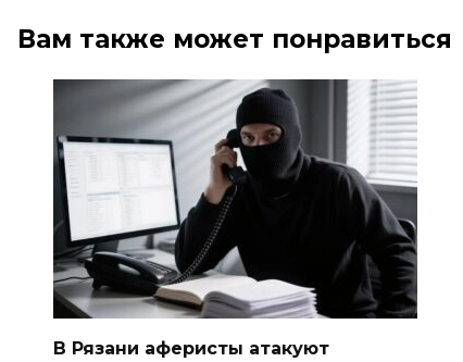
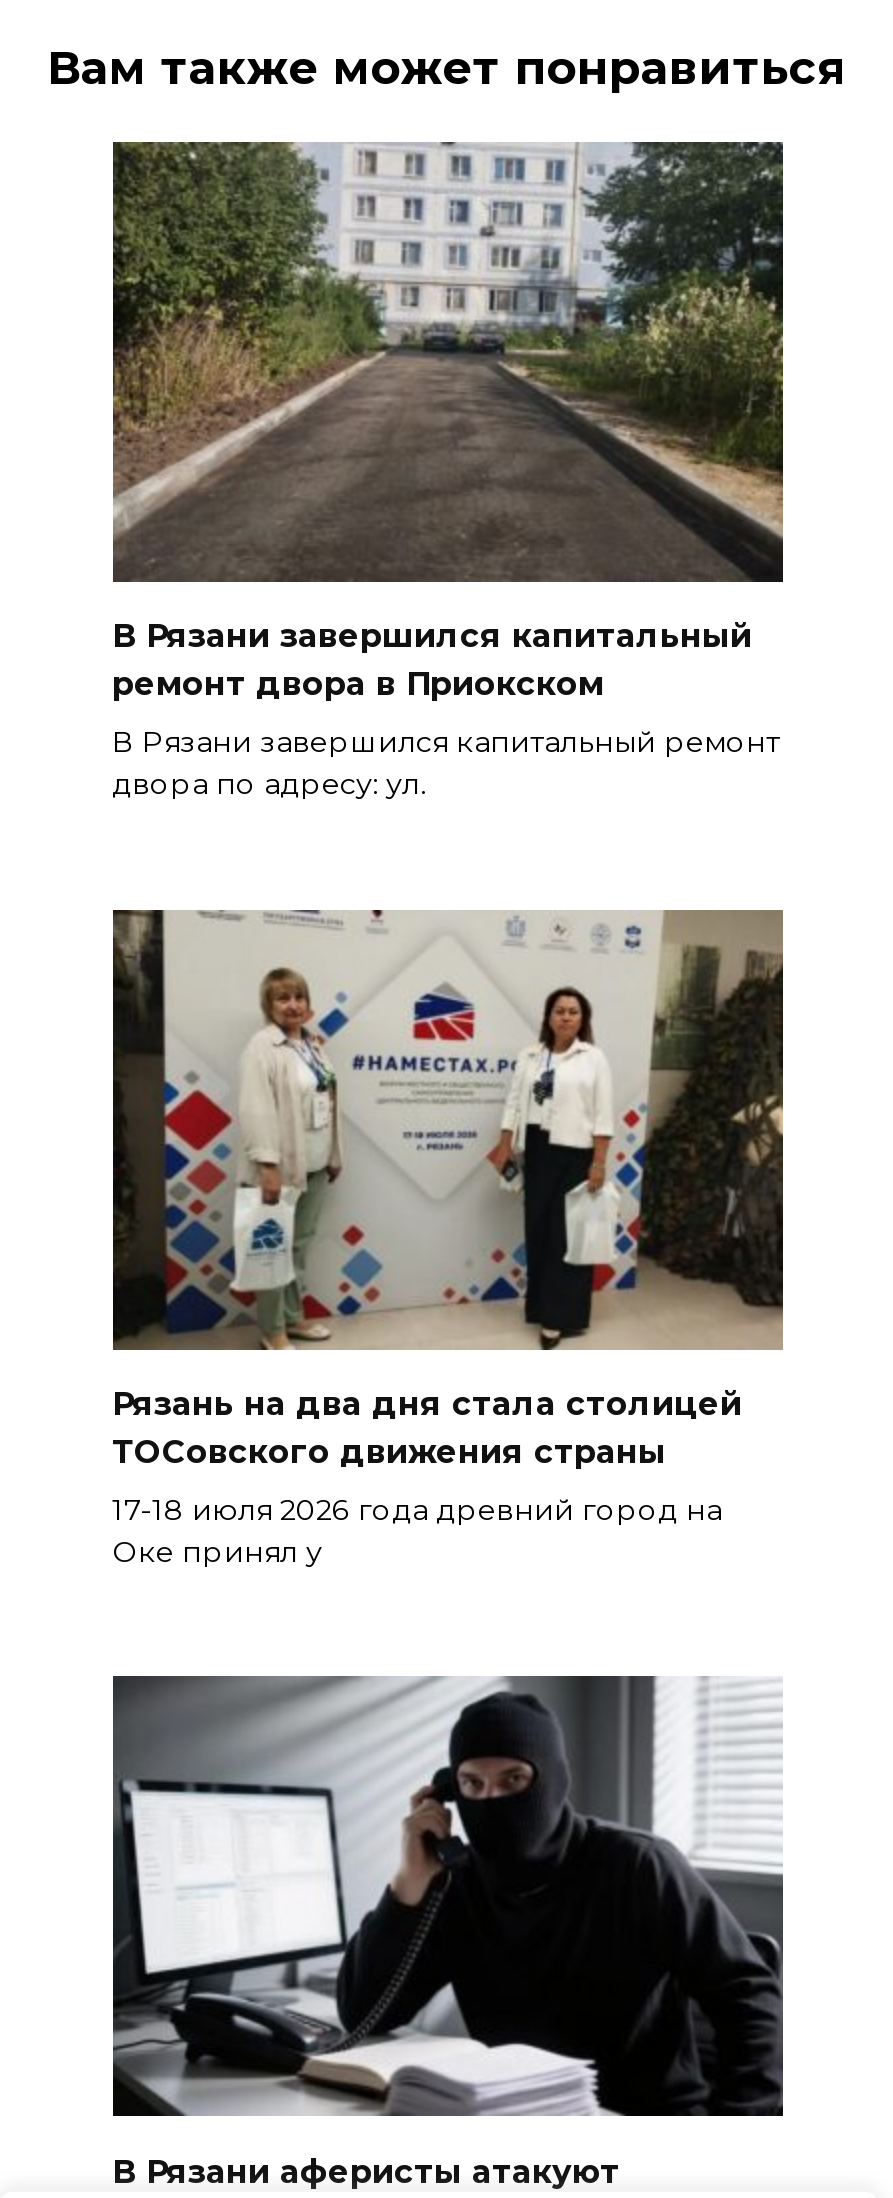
+ [image]
+ В Рязани завершился капитальный
+ ремонт двора в Приокском
+ В Рязани завершился капитальный ремонт
+ двора по адресу: ул.

+ [image]
+ Рязань на два дня стала столицей
+ ТОСовского движения страны
+ 17-18 июля 2026 года древний город на
+ Оке принял у
